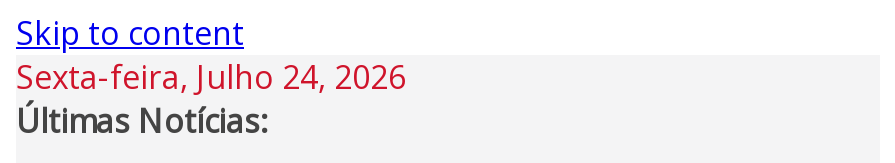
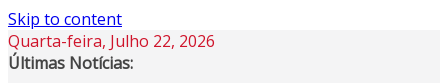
- Sexta-feira, Julho 24, 2026
+ Quarta-feira, Julho 22, 2026
